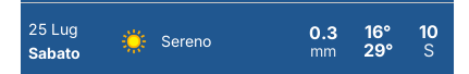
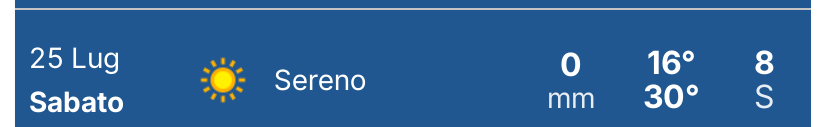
- 0.3
+ 0

- 10
+ 8

- mm 29° S
+ mm 30° S
